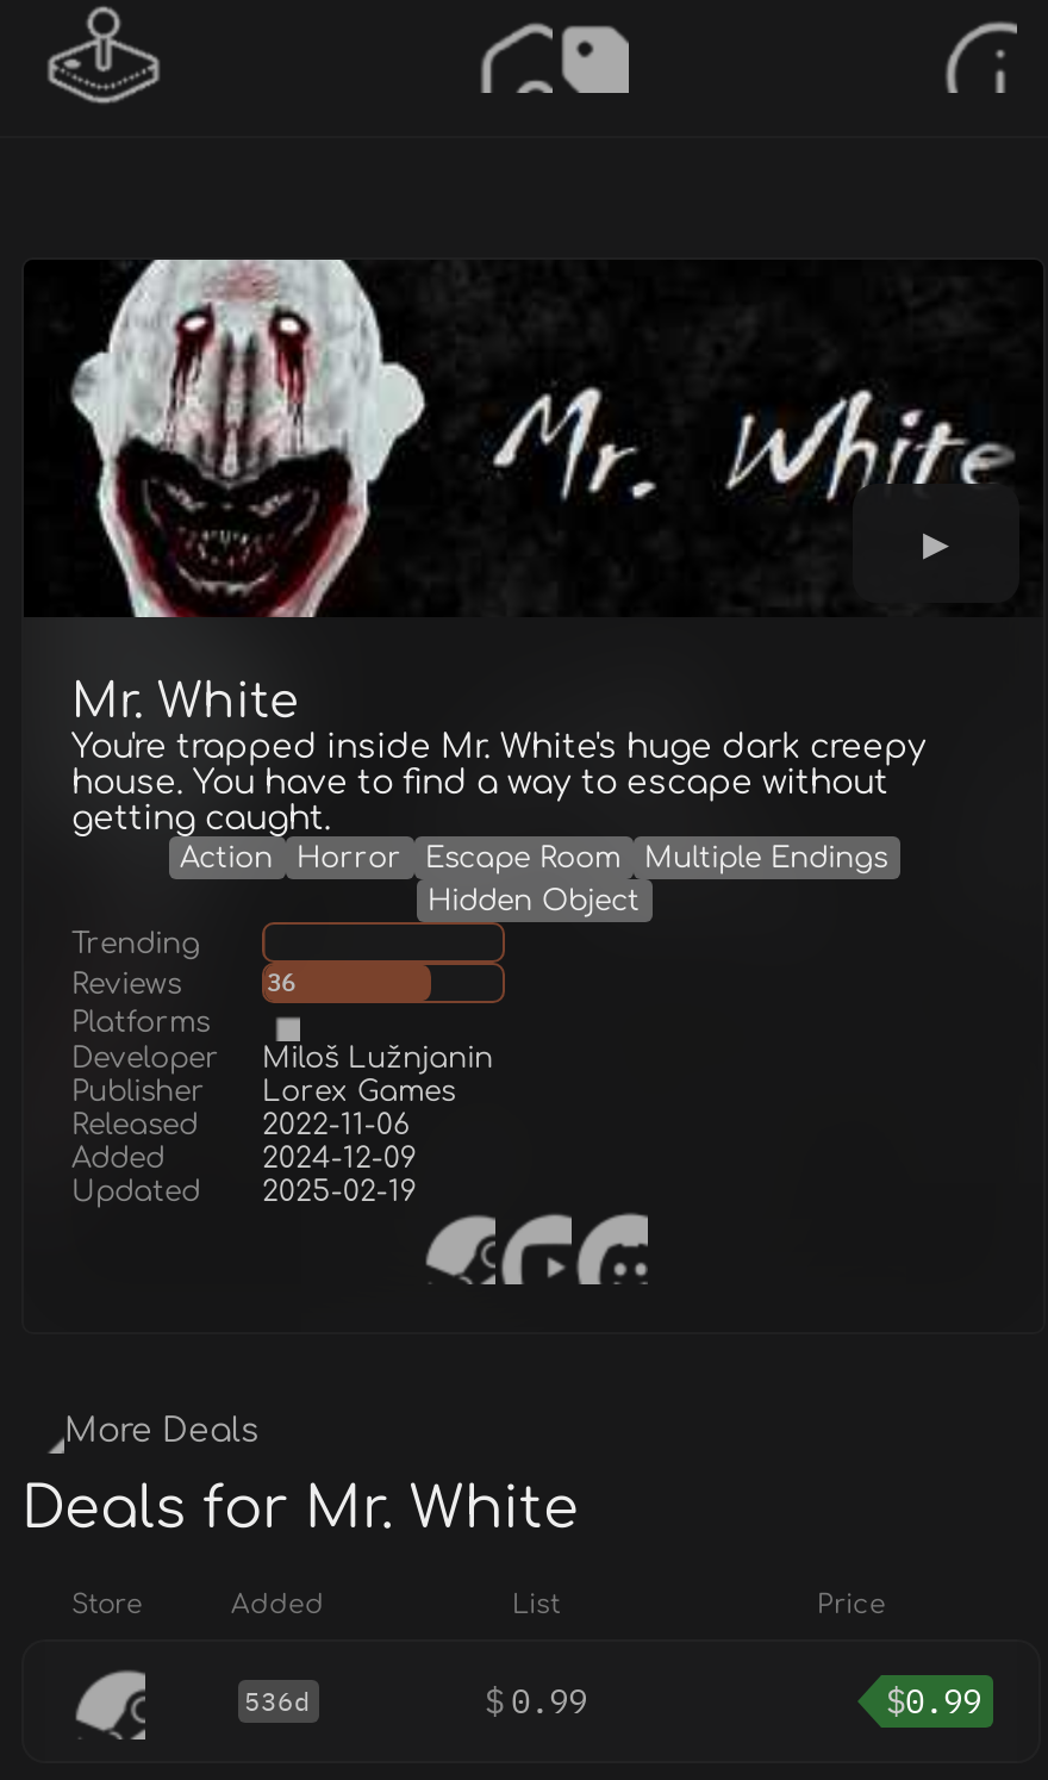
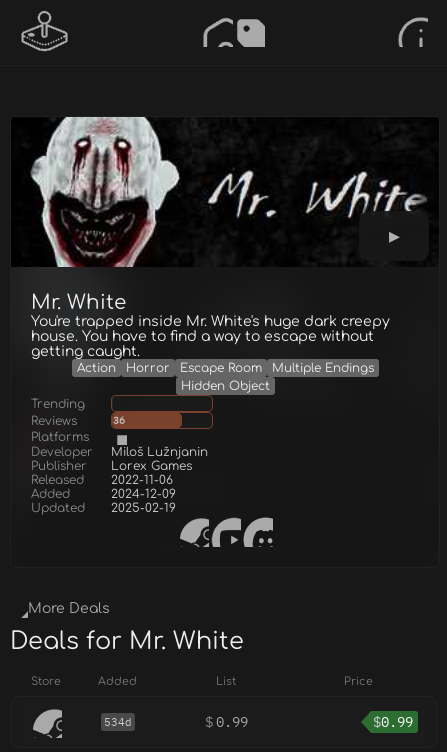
- 536d
+ 534d
